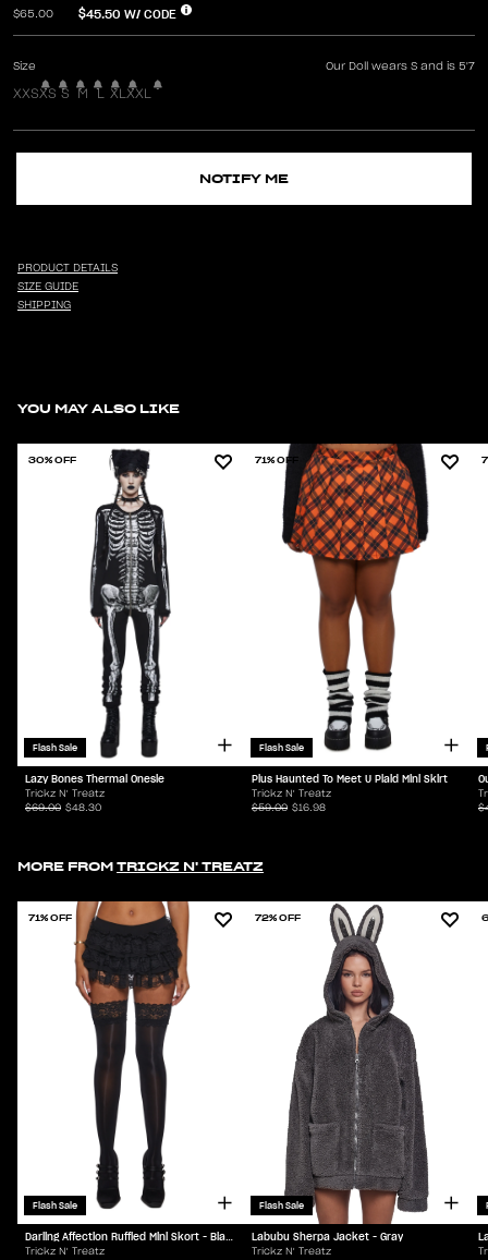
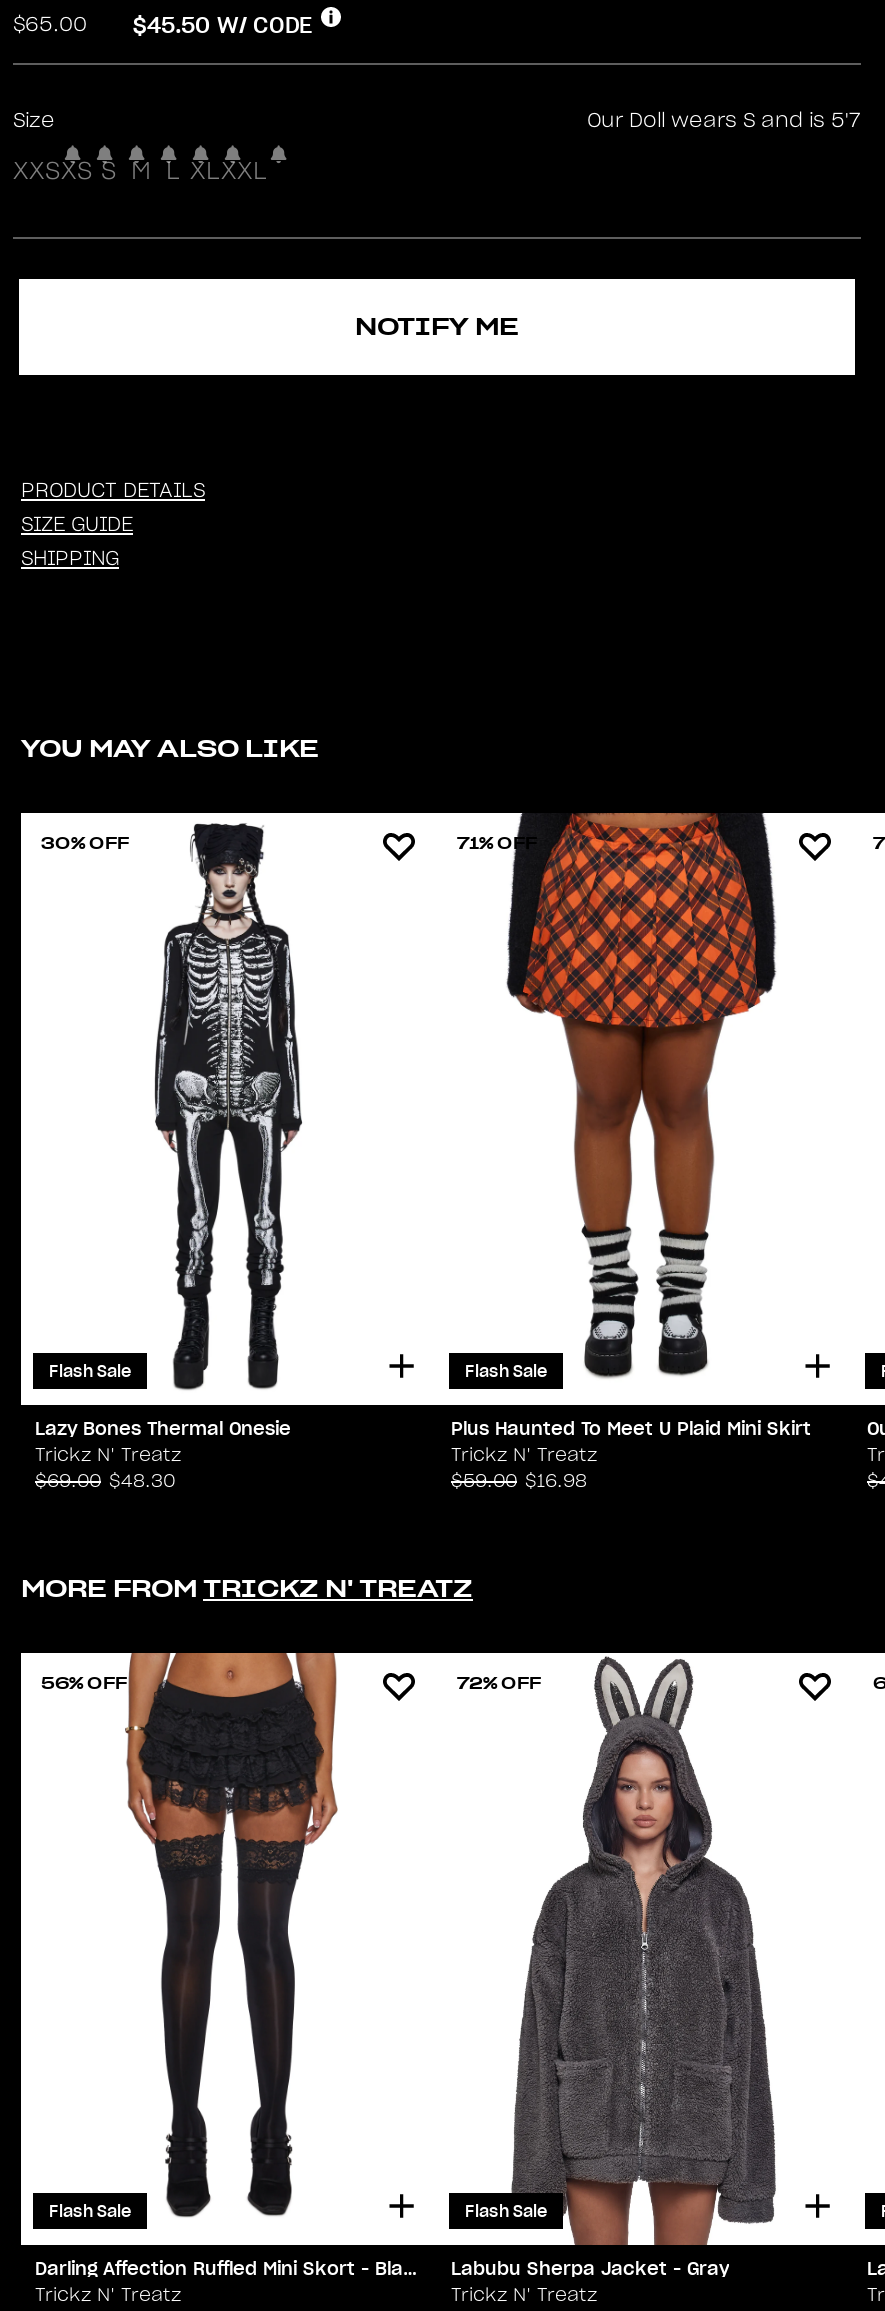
- 71% OFF
+ 56% OFF
